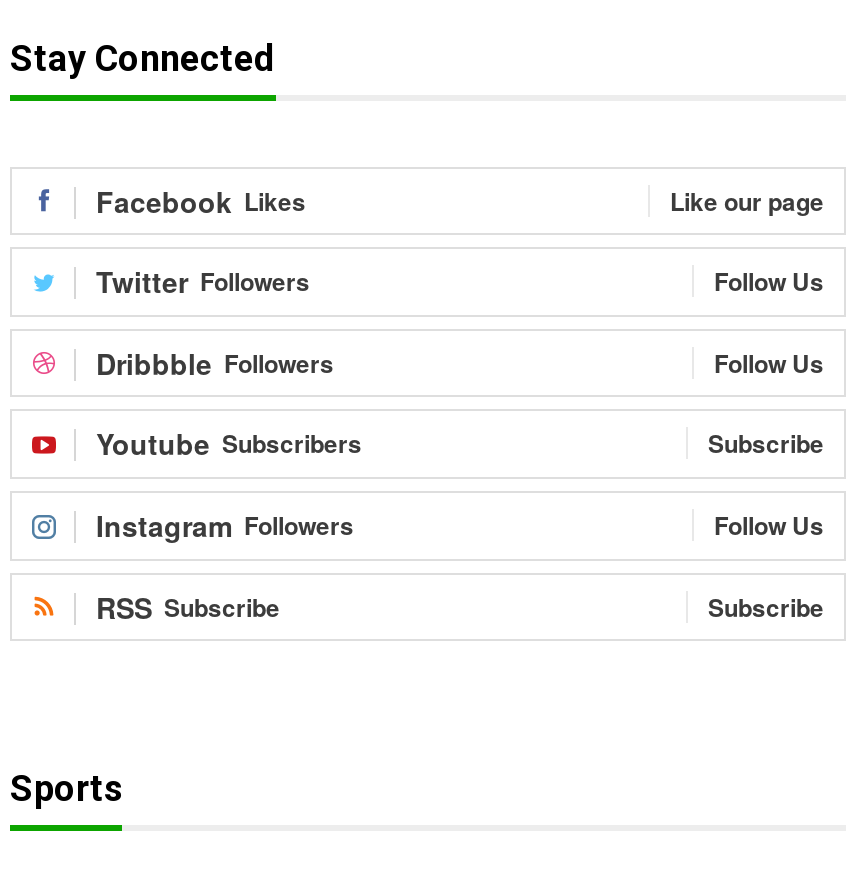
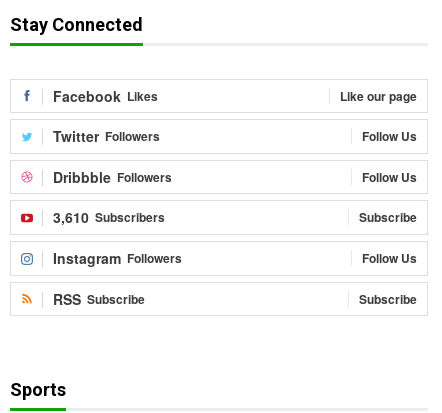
- Youtube Subscribers
+ 3,610 Subscribers
